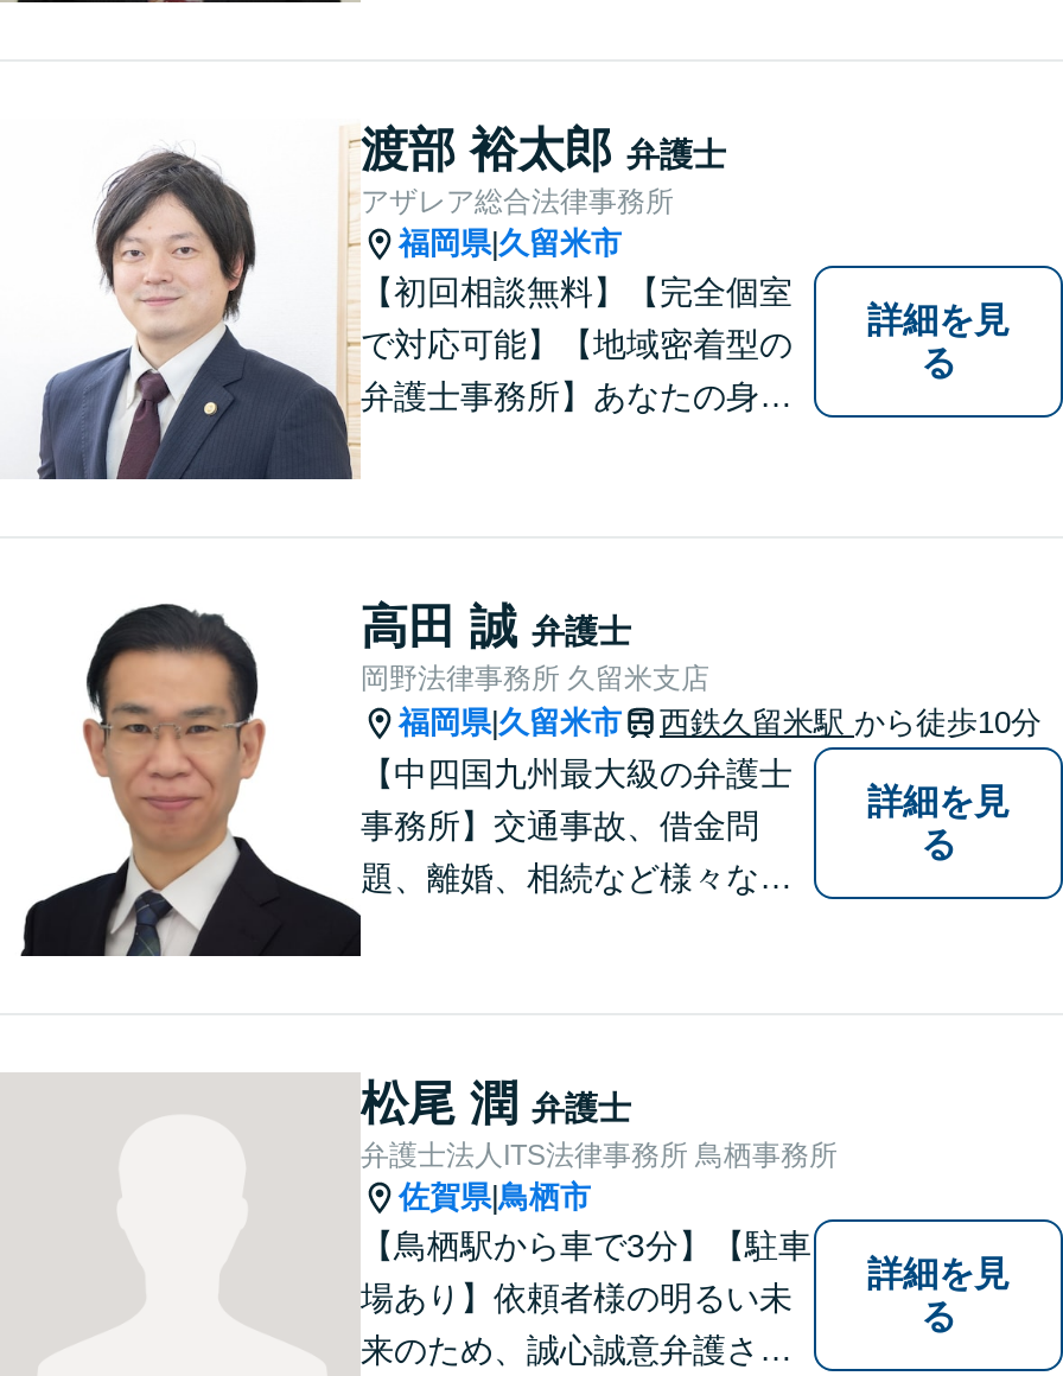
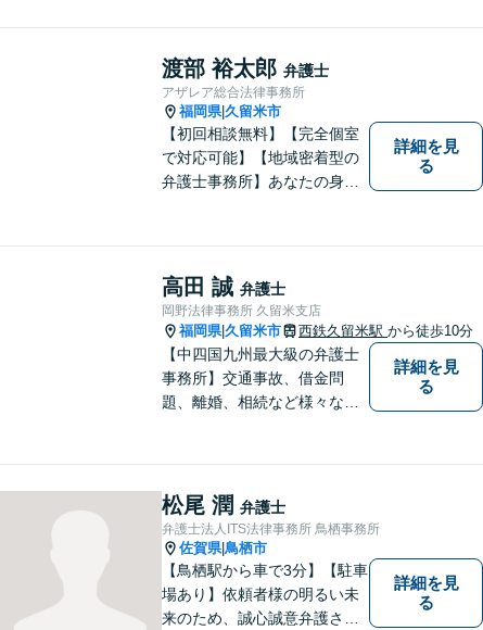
- [image]

- [image]
